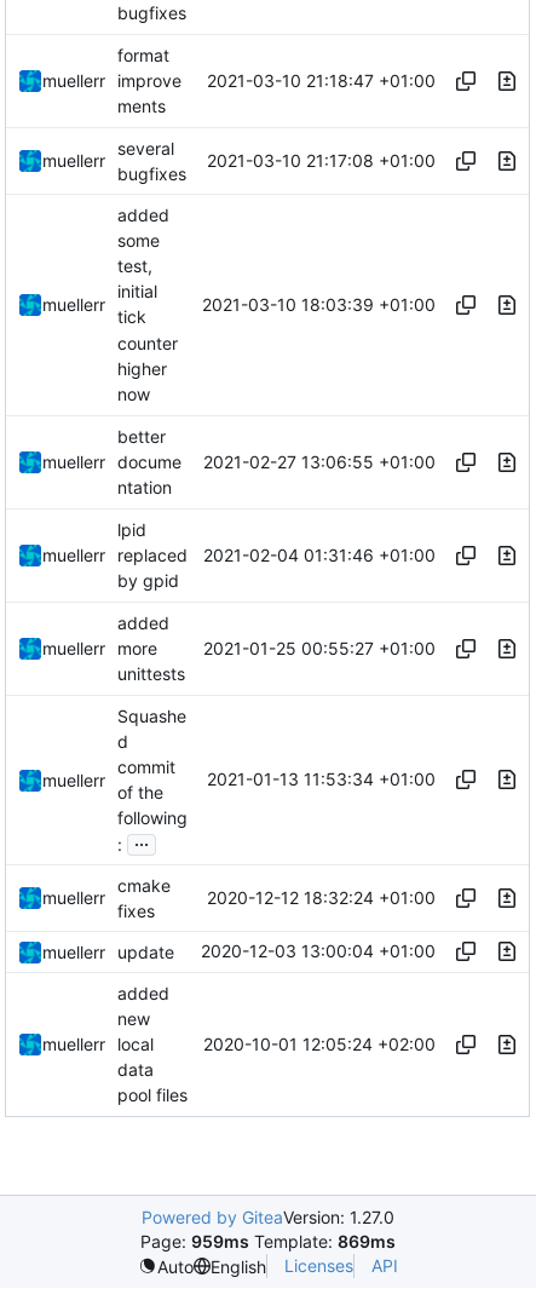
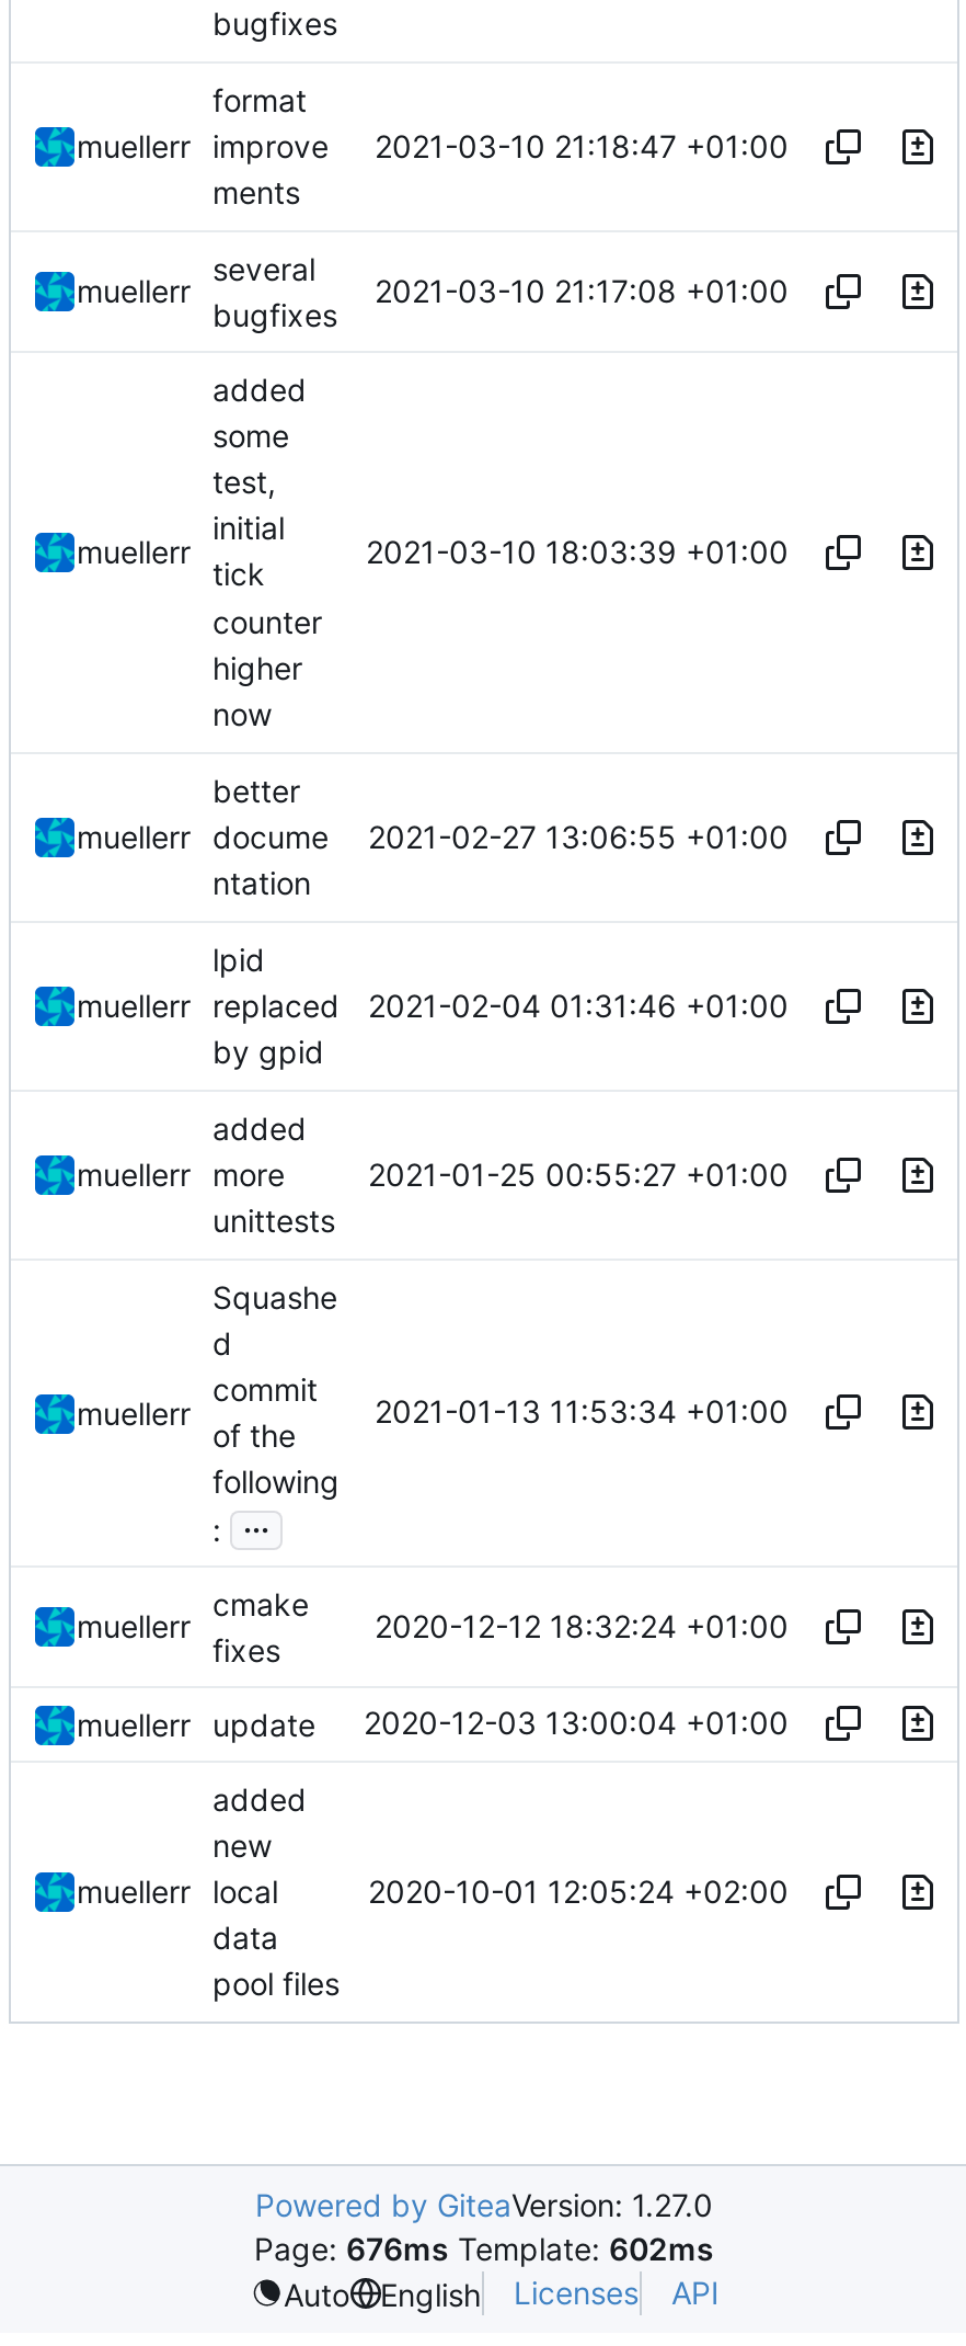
- Page: 959ms Template: 869ms
+ Page: 676ms Template: 602ms
